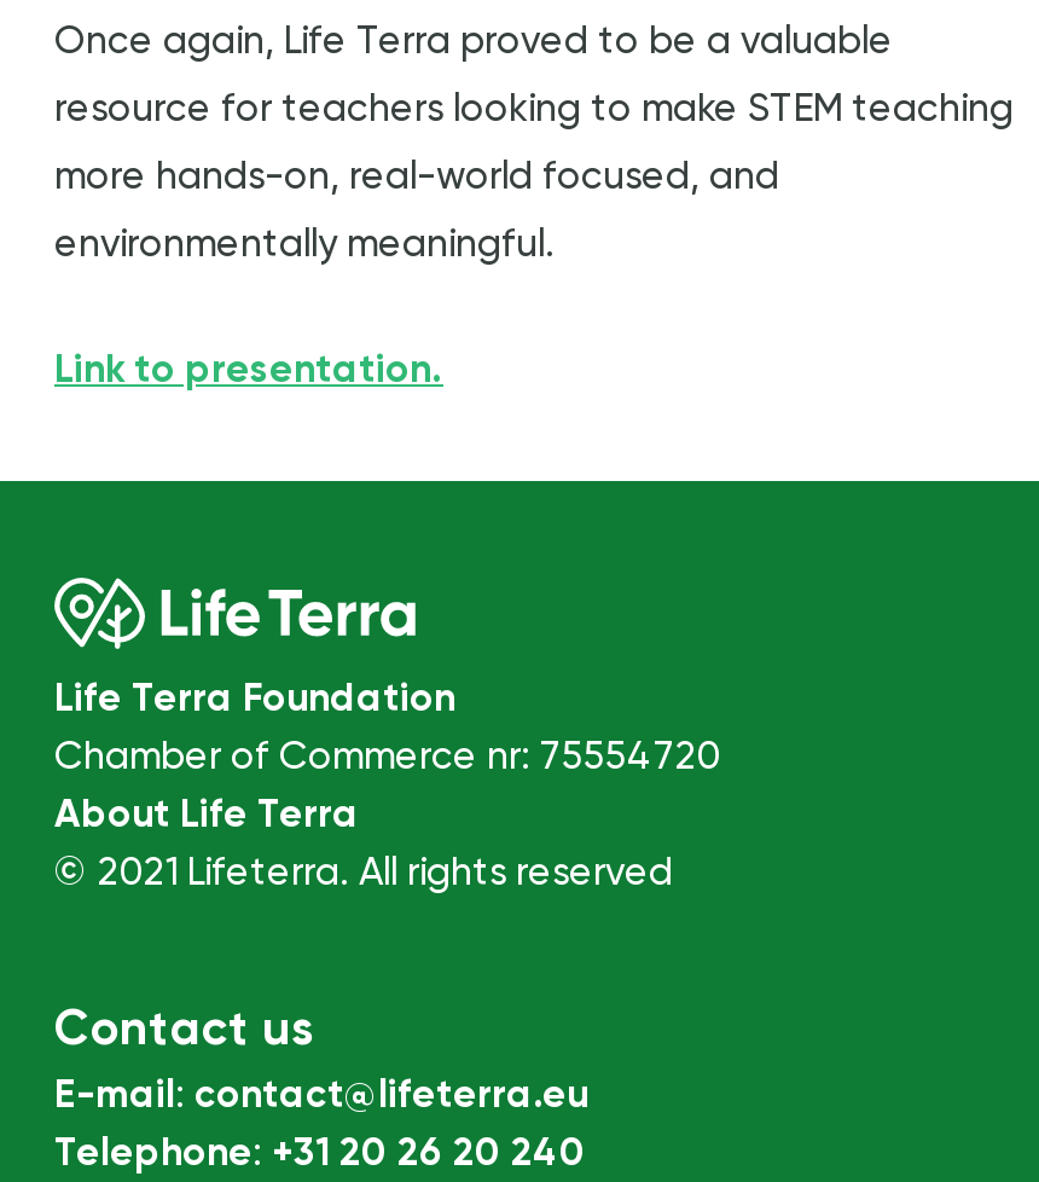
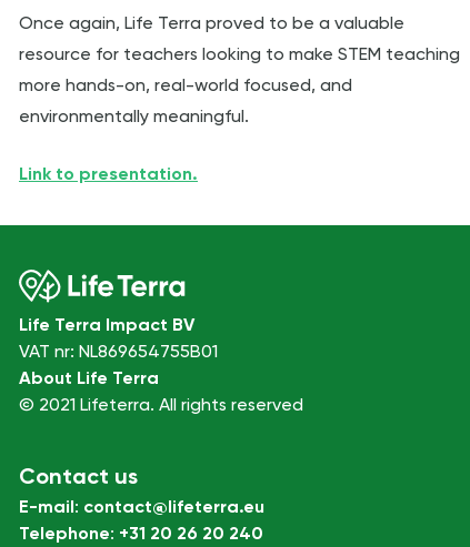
- Life Terra Foundation
- Chamber of Commerce nr: 75554720
+ Life Terra Impact BV
+ VAT nr: NL869654755B01
